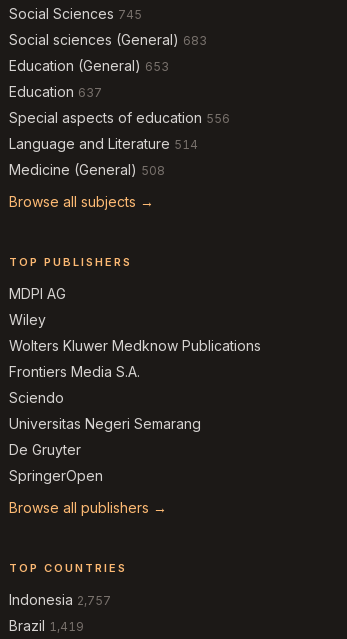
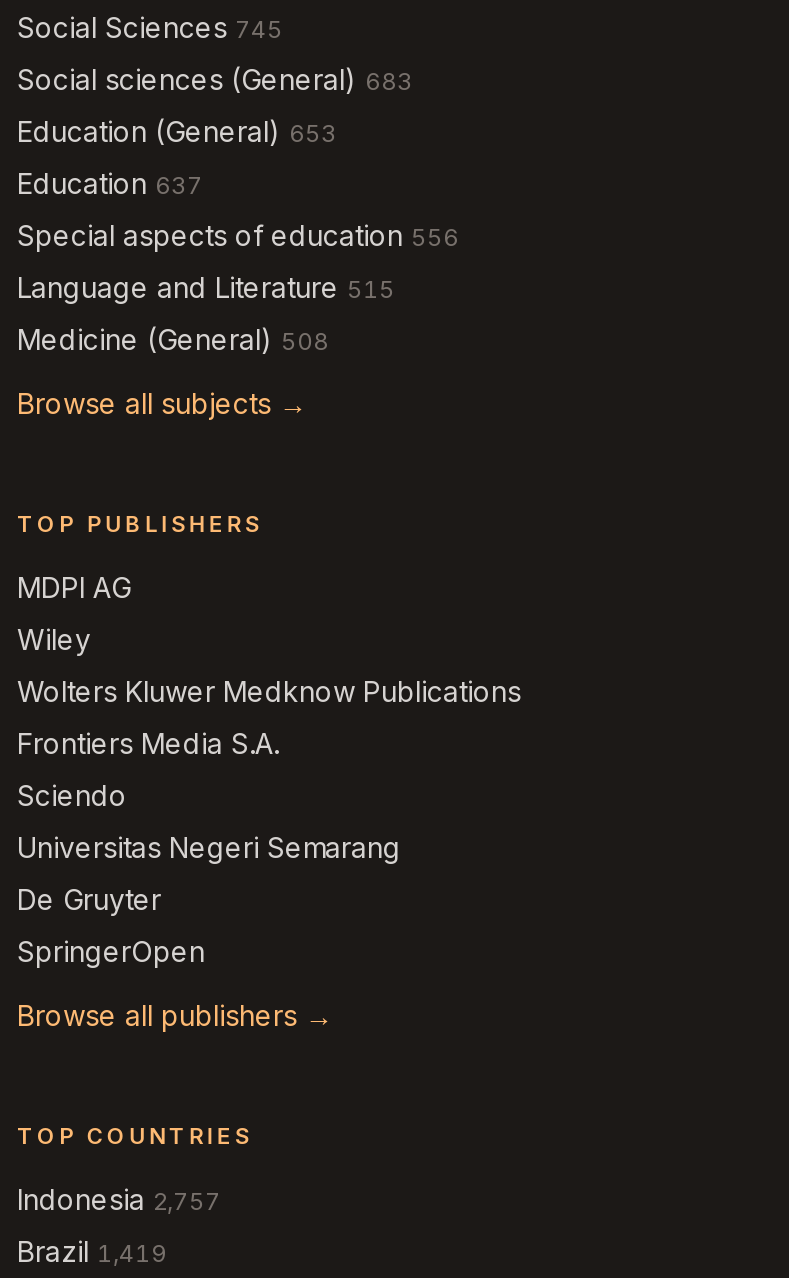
- Language and Literature 514
+ Language and Literature 515
